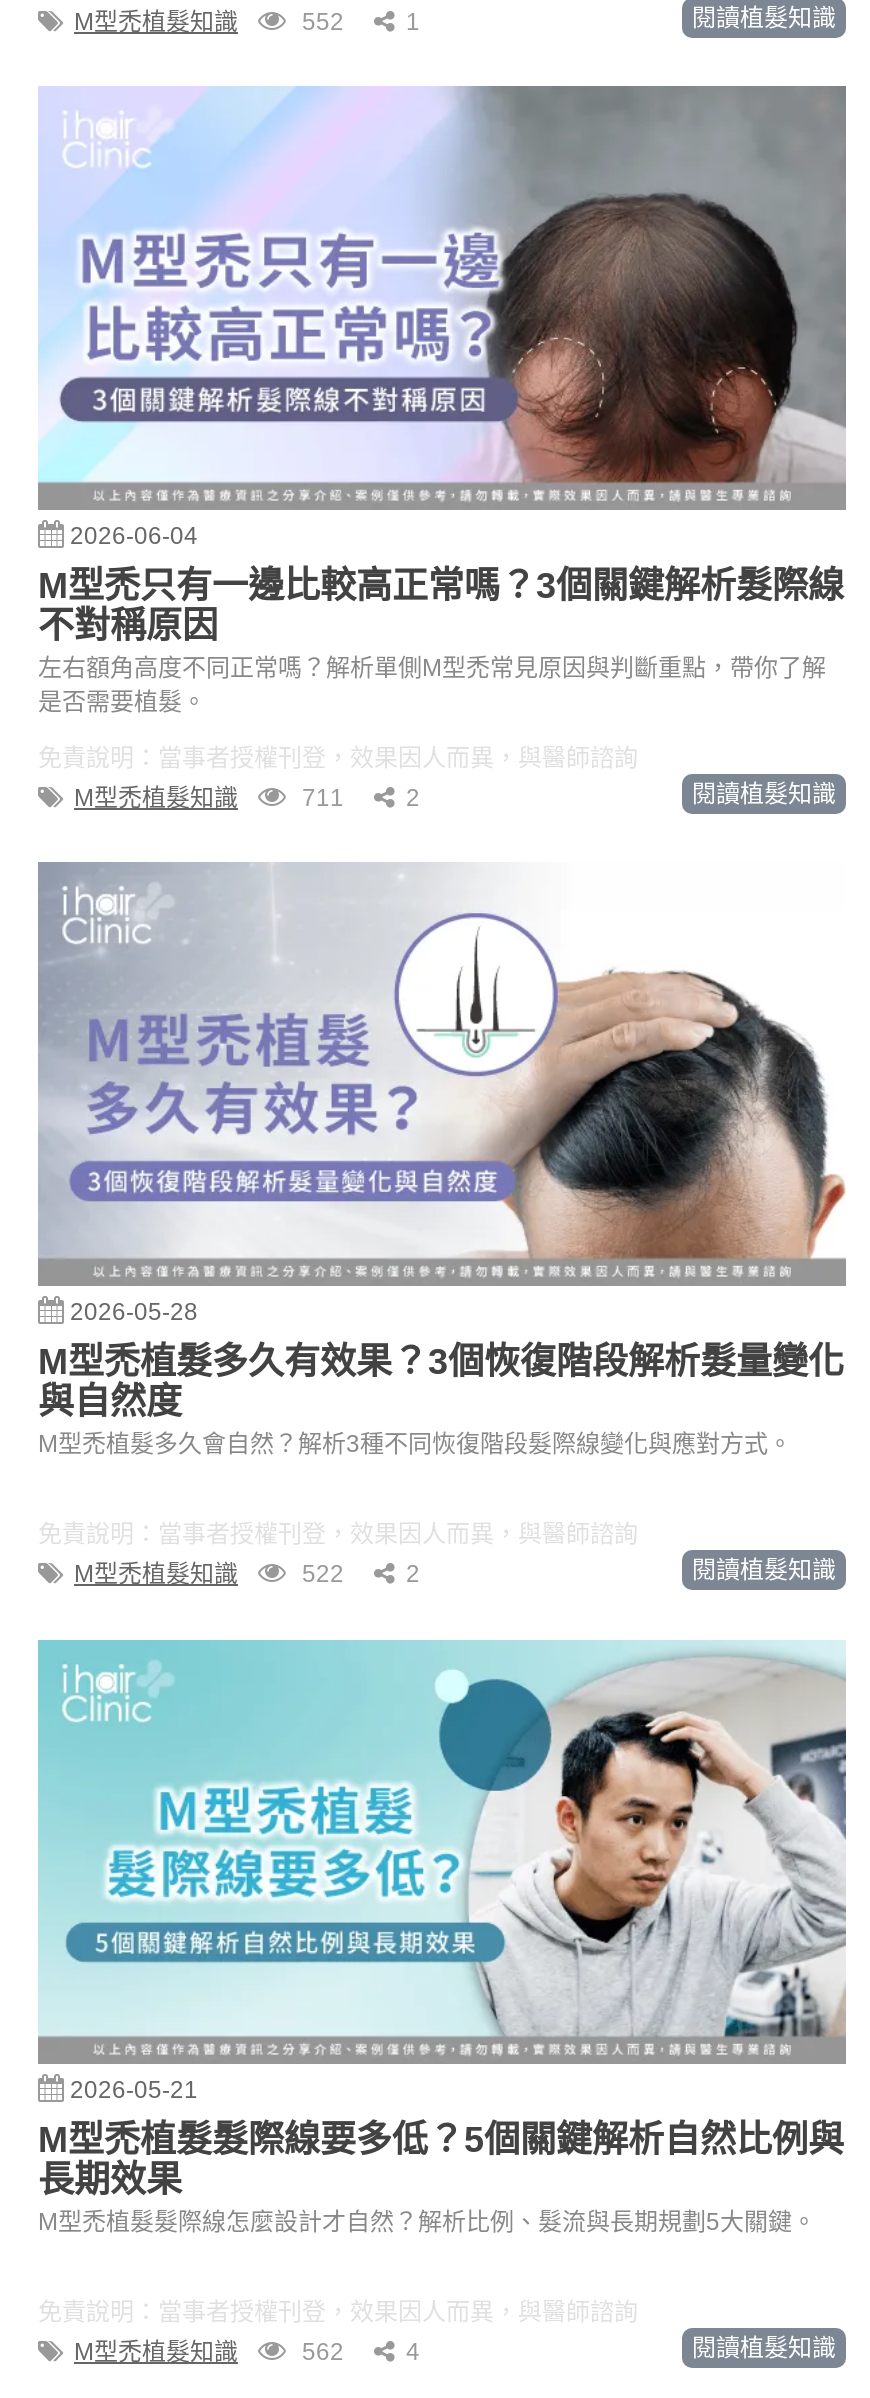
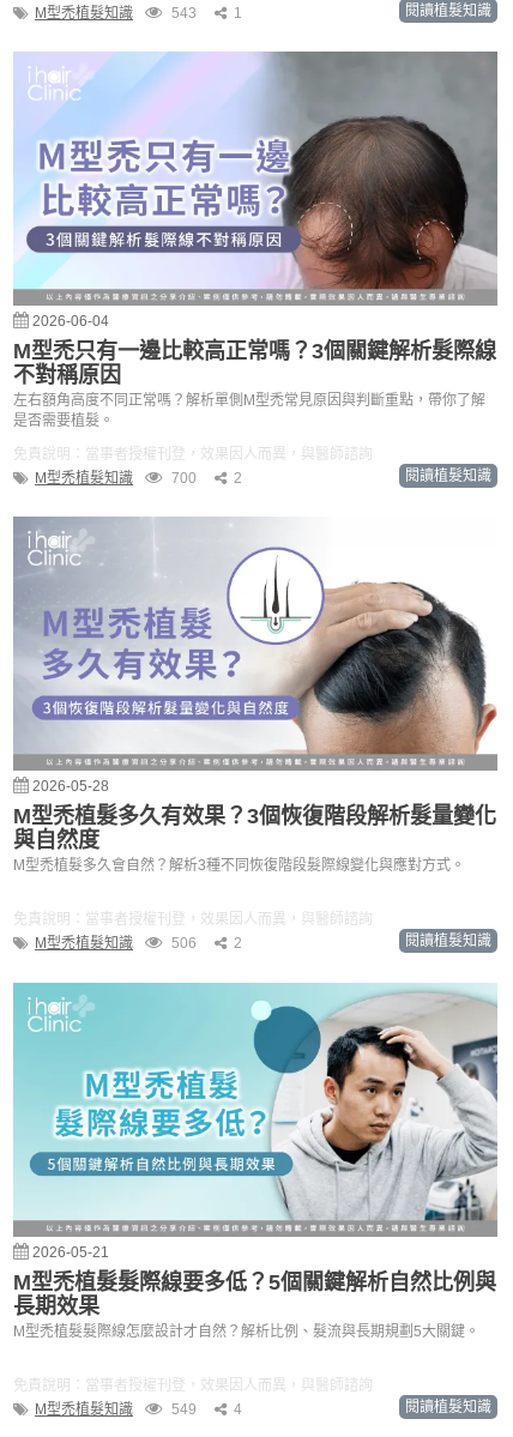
- 552 1
+ 543 1

- 711 2
+ 700 2

- 522 2
+ 506 2

- 562 4
+ 549 4
